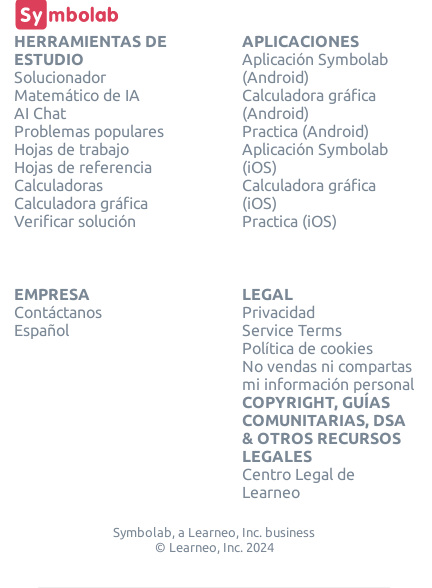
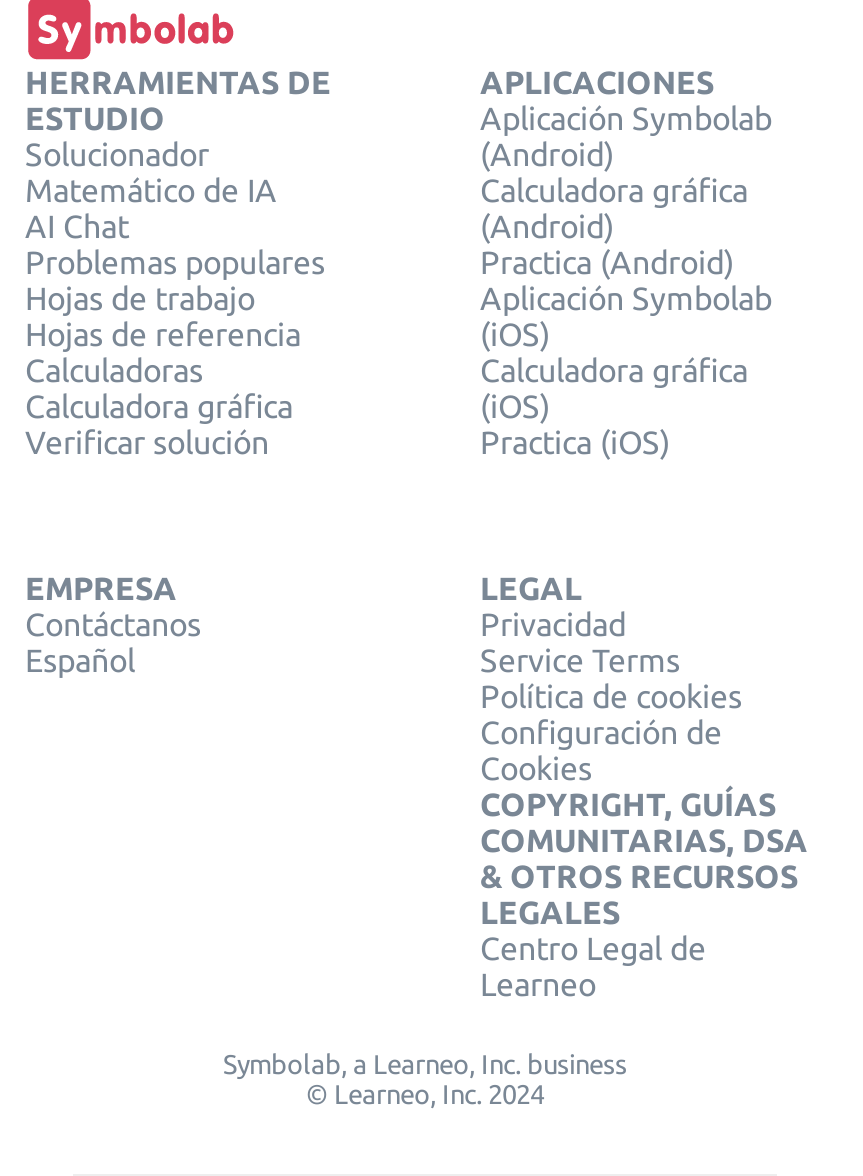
- No vendas ni compartas
- mi información personal
+ Configuración de
+ Cookies
